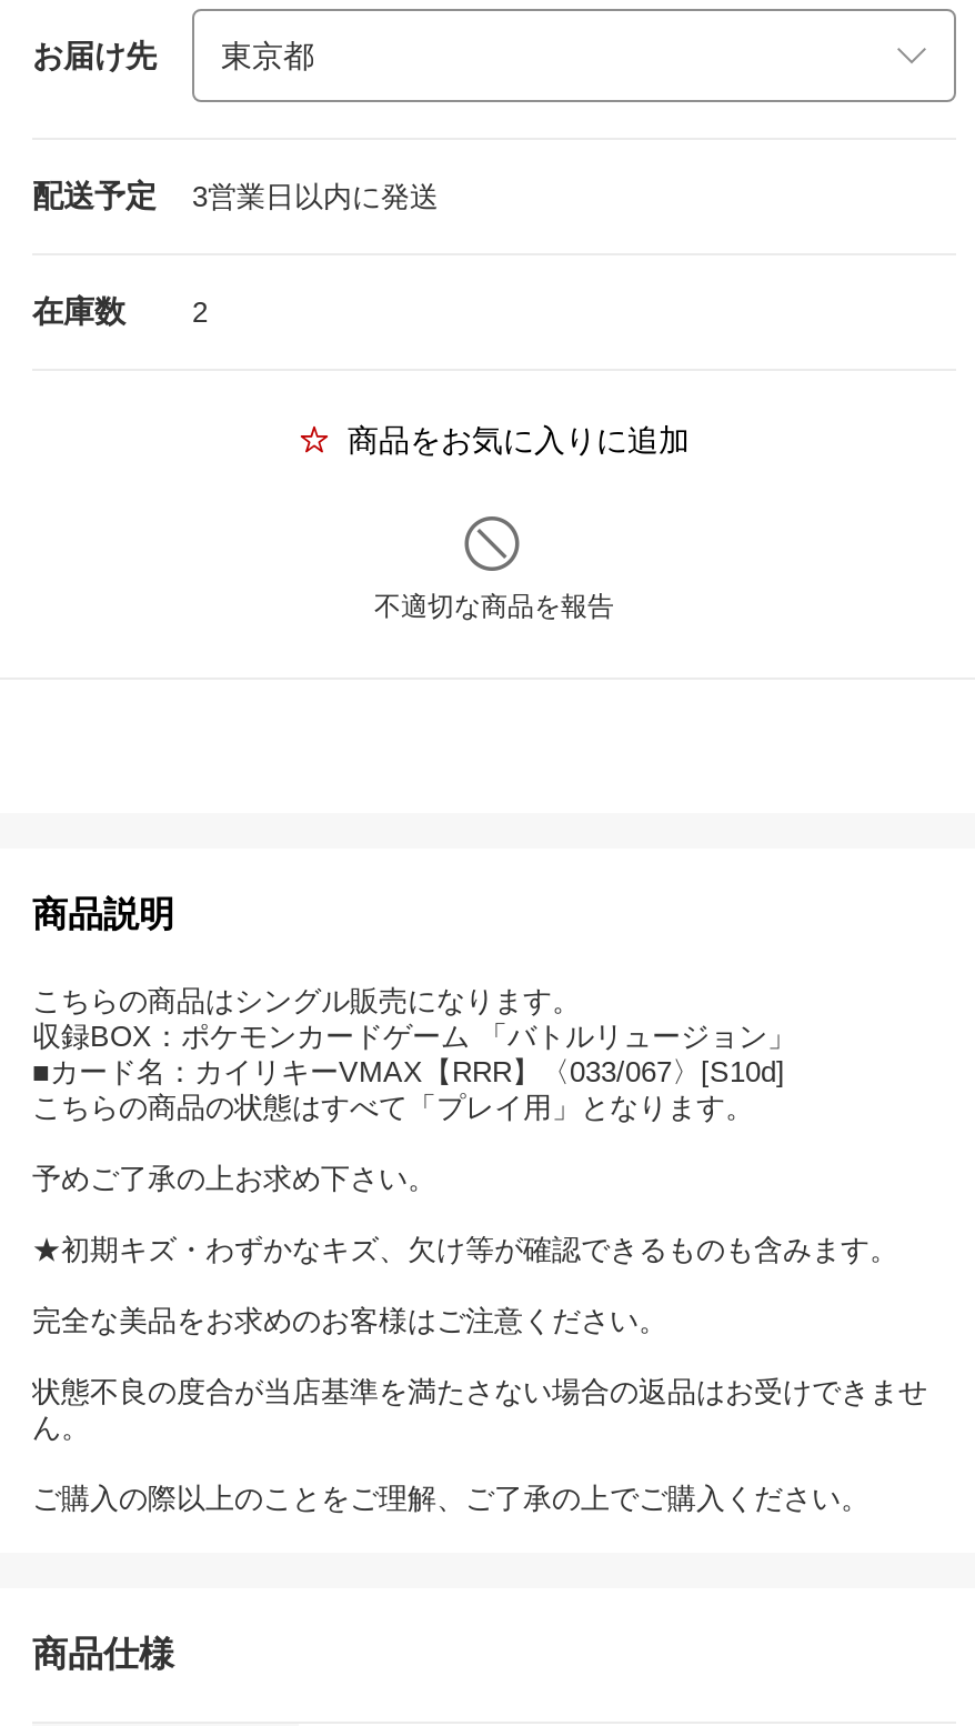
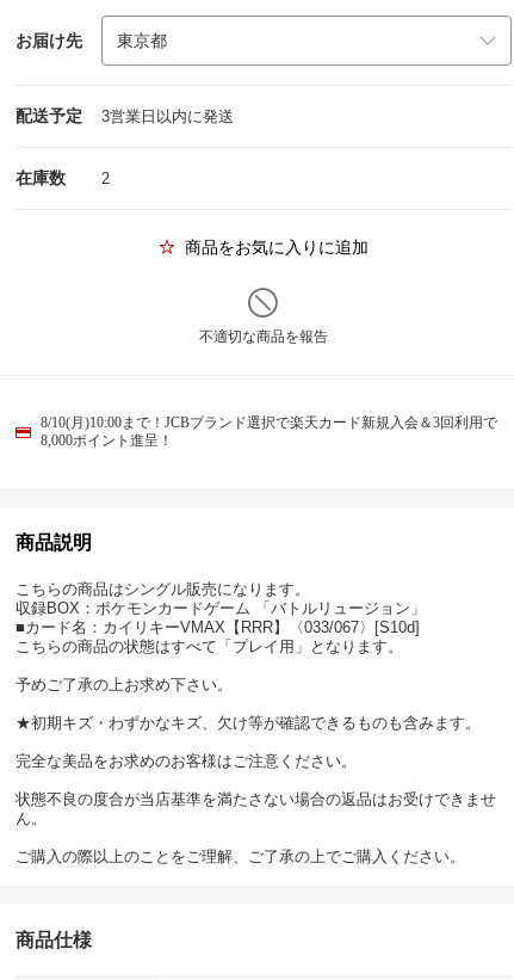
+ 8/10(月)10:00まで！JCBブランド選択で楽天カード新規入会＆3回利用で
+ 8,000ポイント進呈！
